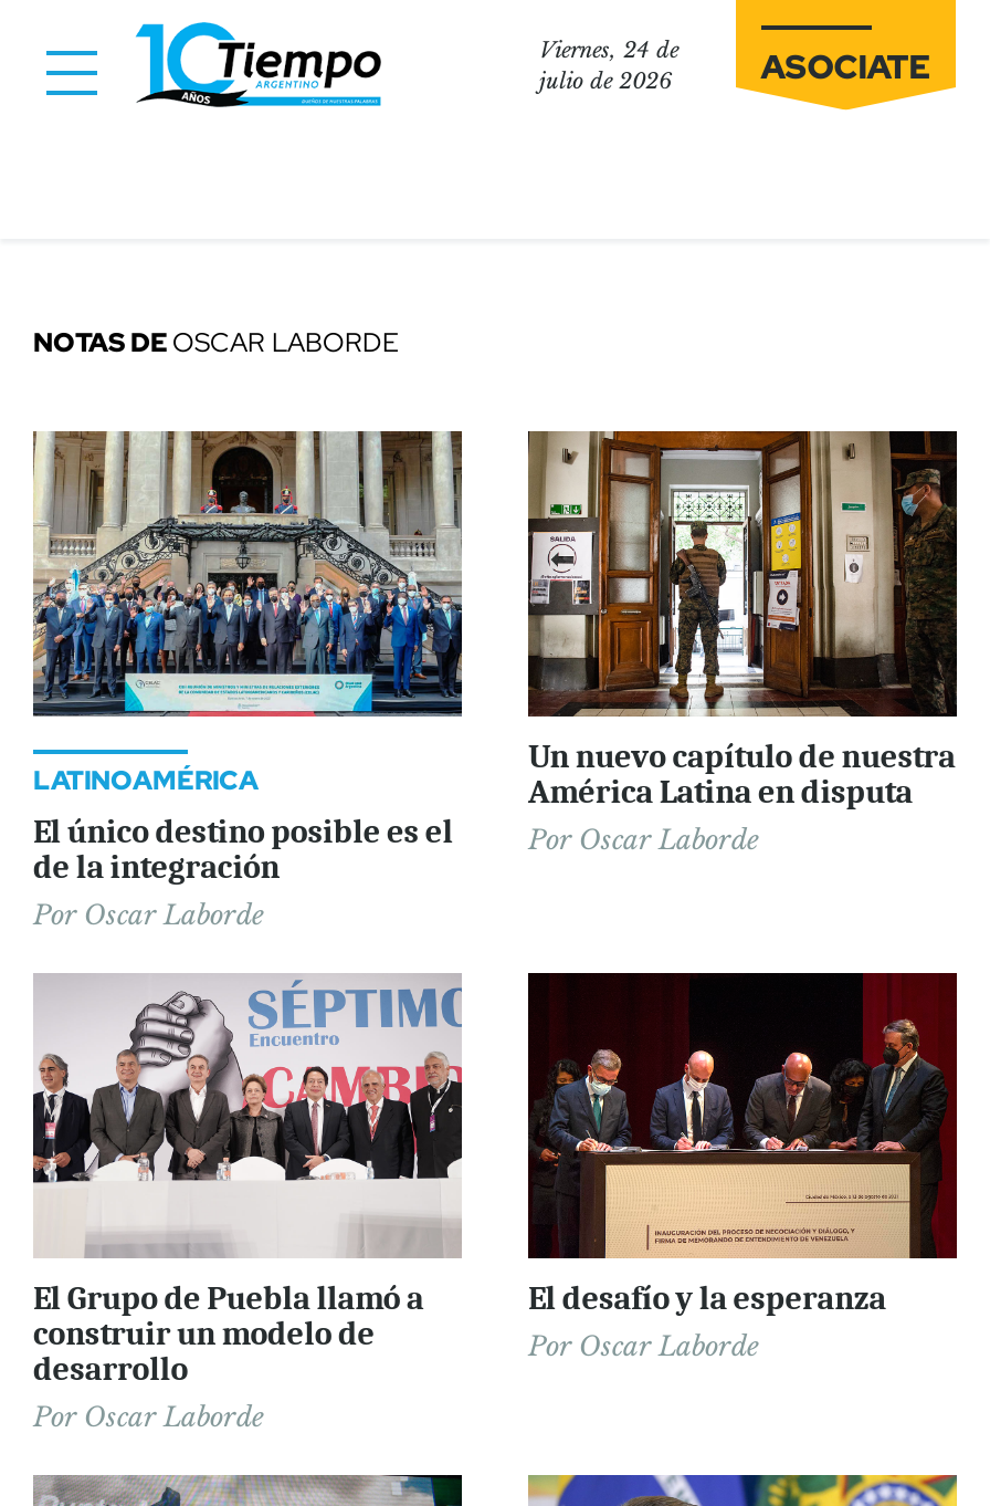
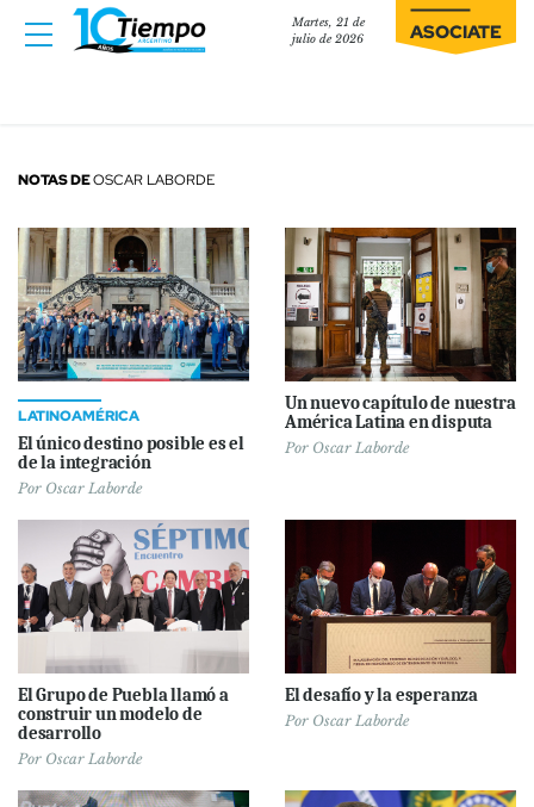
- Viernes, 24 de
+ Martes, 21 de
